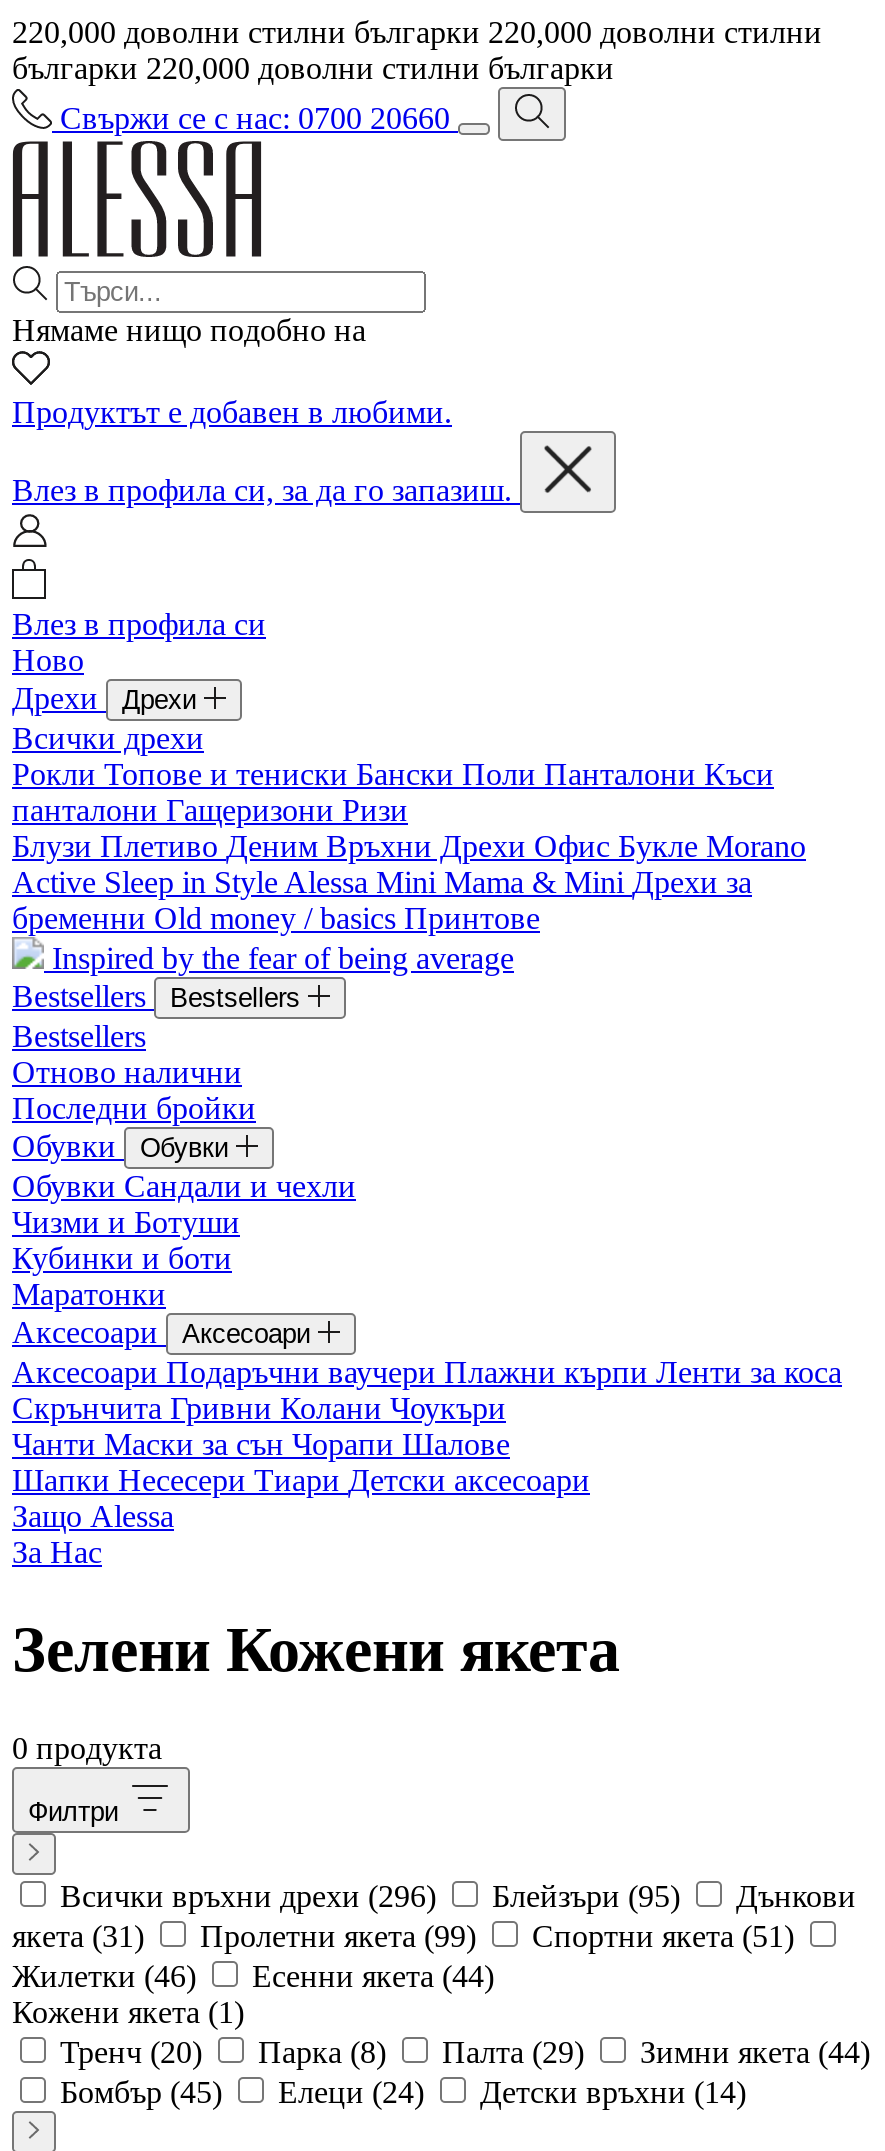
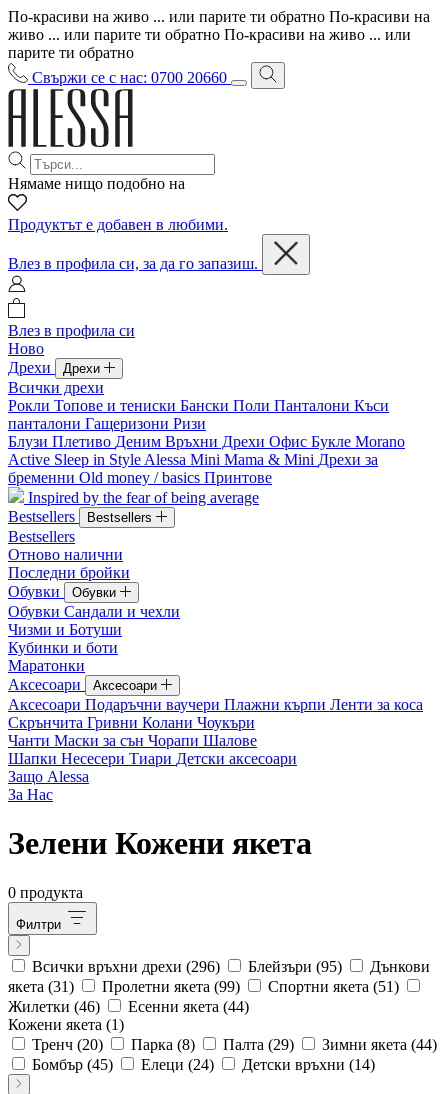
- 220,000 доволни стилни българки 220,000 доволни стилни
- българки 220,000 доволни стилни българки
+ По-красиви на живо ... или парите ти обратно По-красиви на
+ живо ... или парите ти обратно По-красиви на живо ... или
+ парите ти обратно
